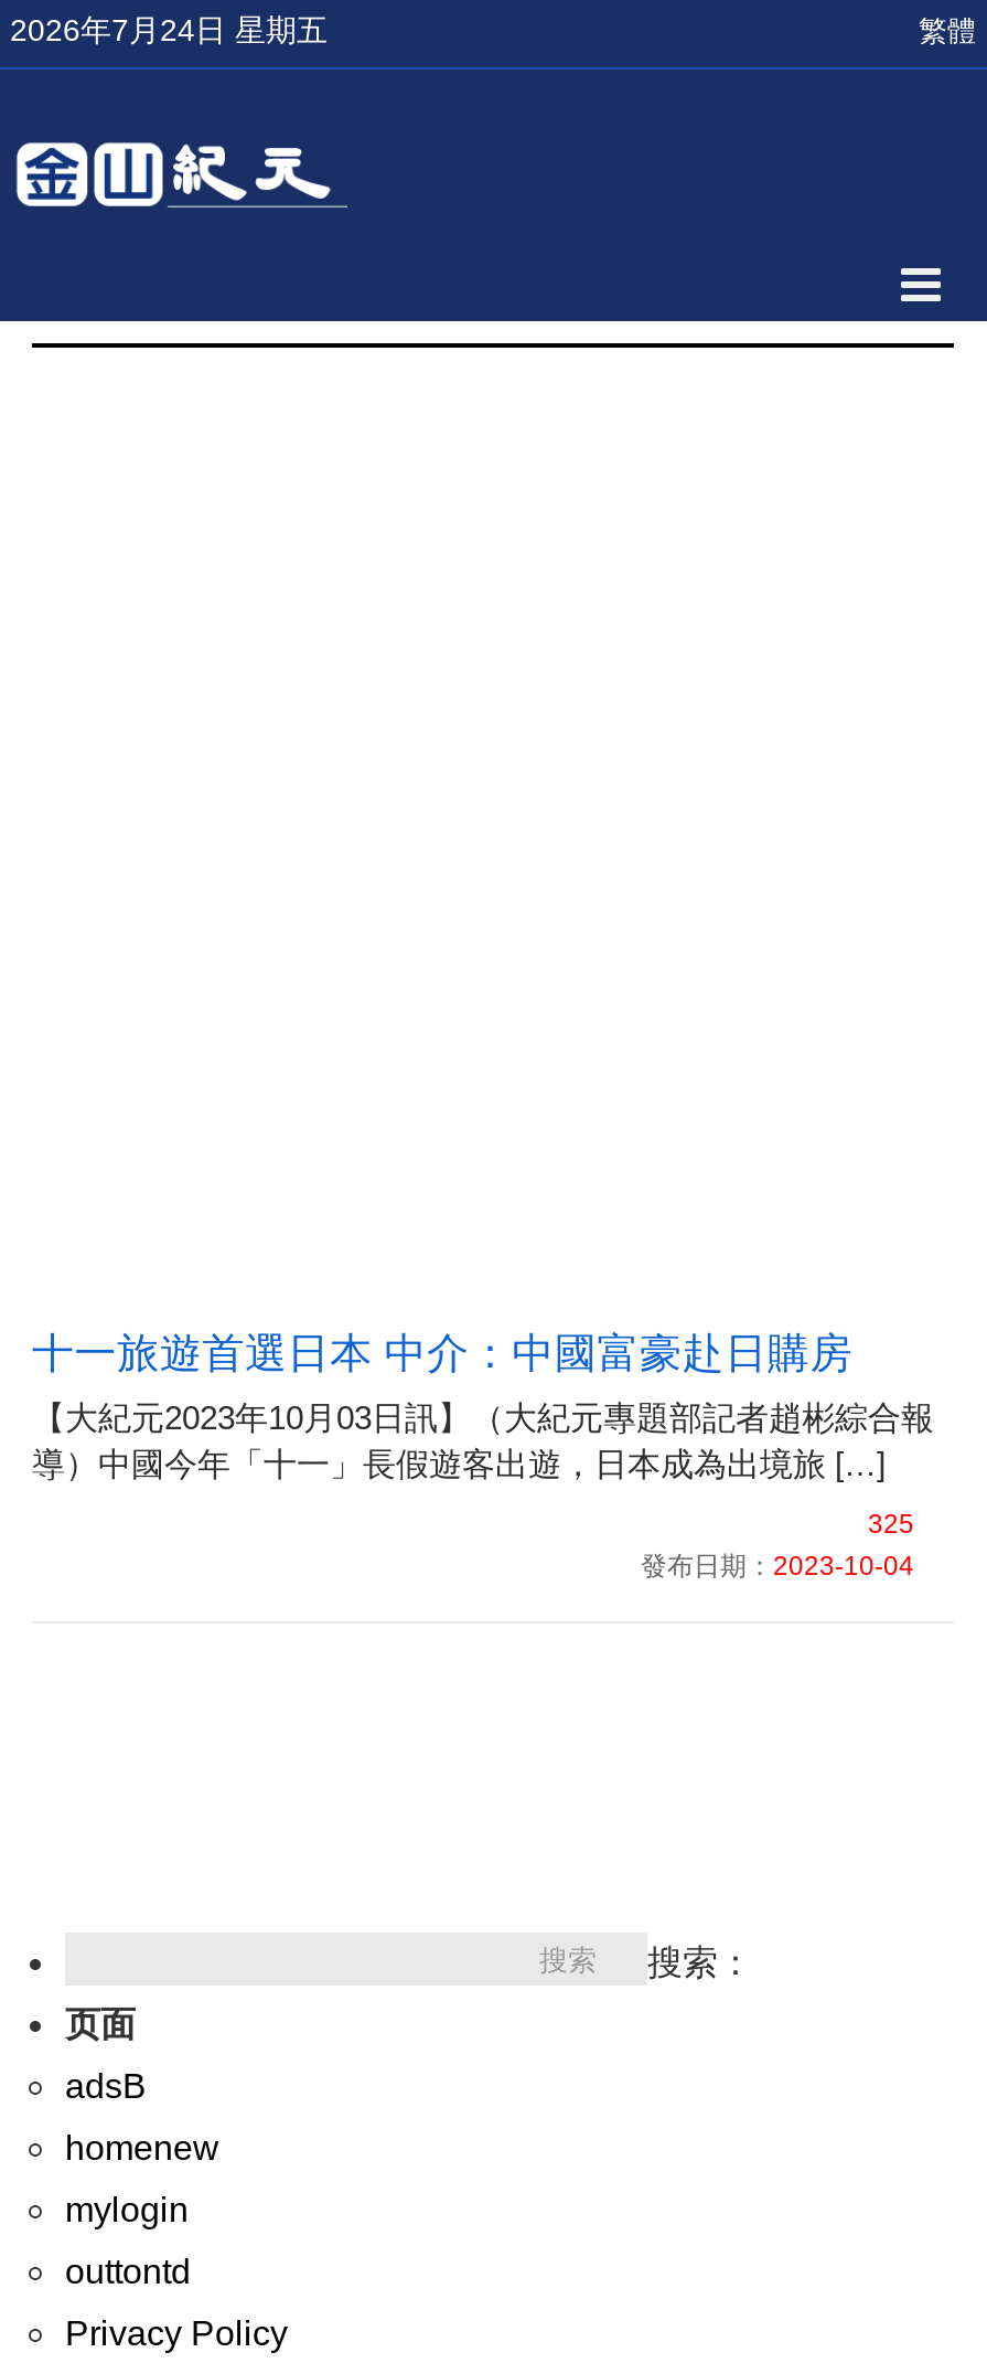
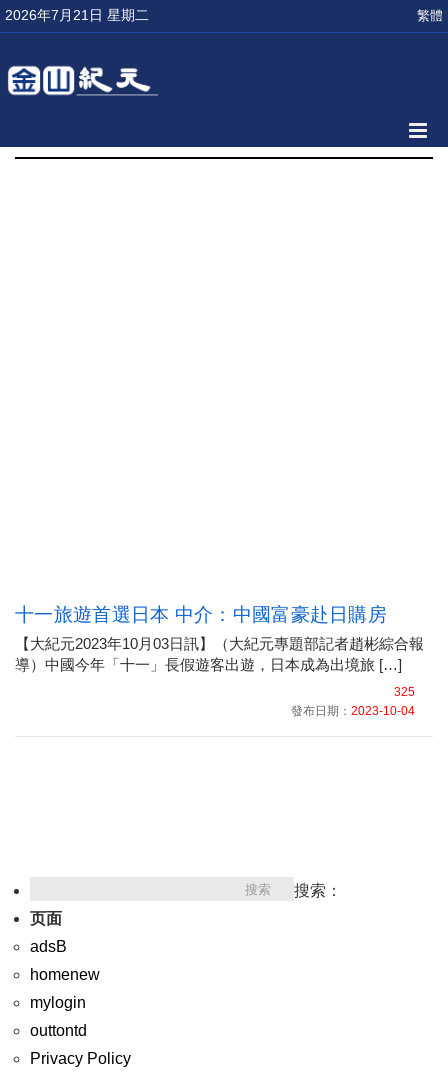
- 2026年7月24日 星期五
+ 2026年7月21日 星期二
